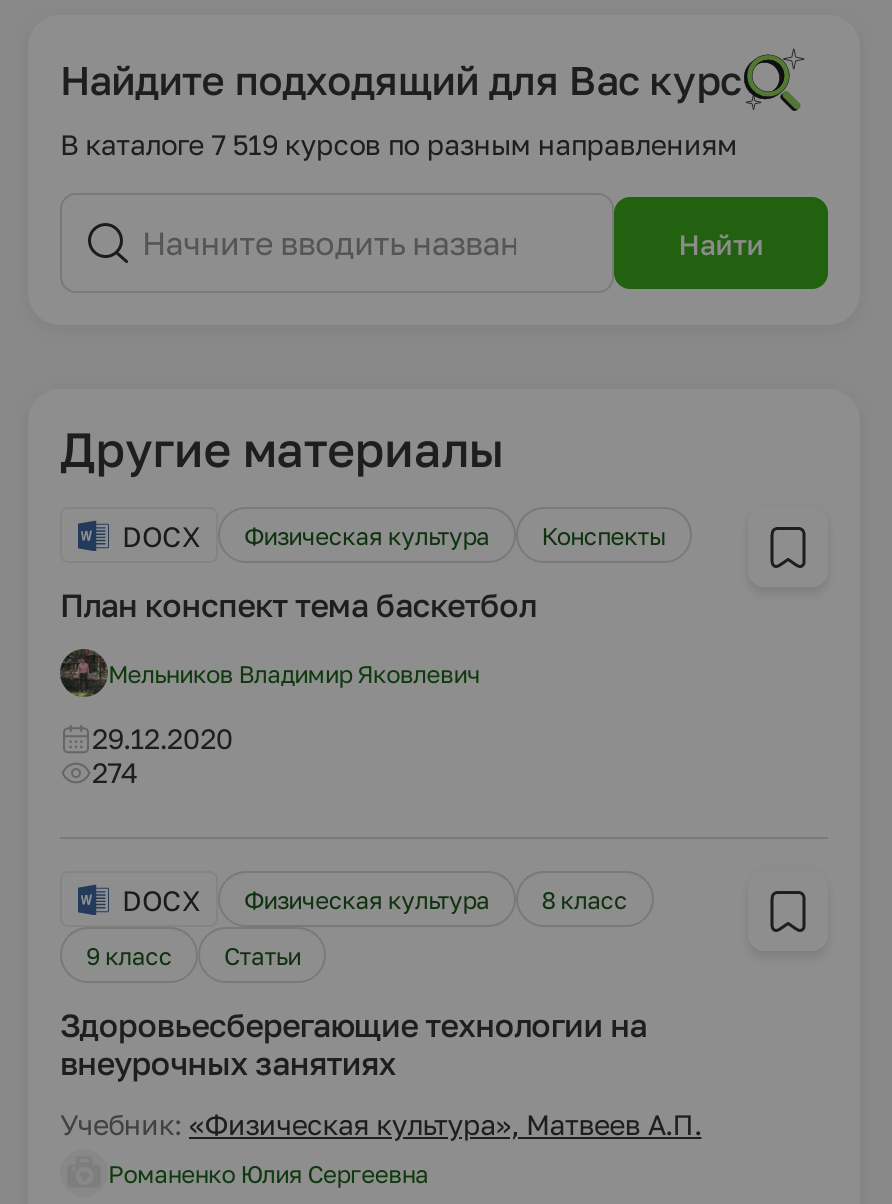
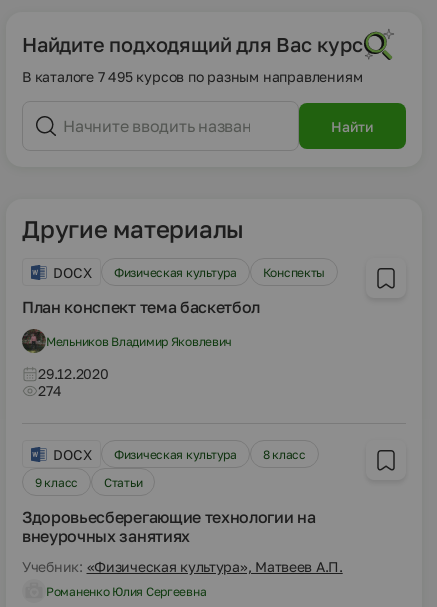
- В каталоге 7 519 курсов по разным направлениям
+ В каталоге 7 495 курсов по разным направлениям
